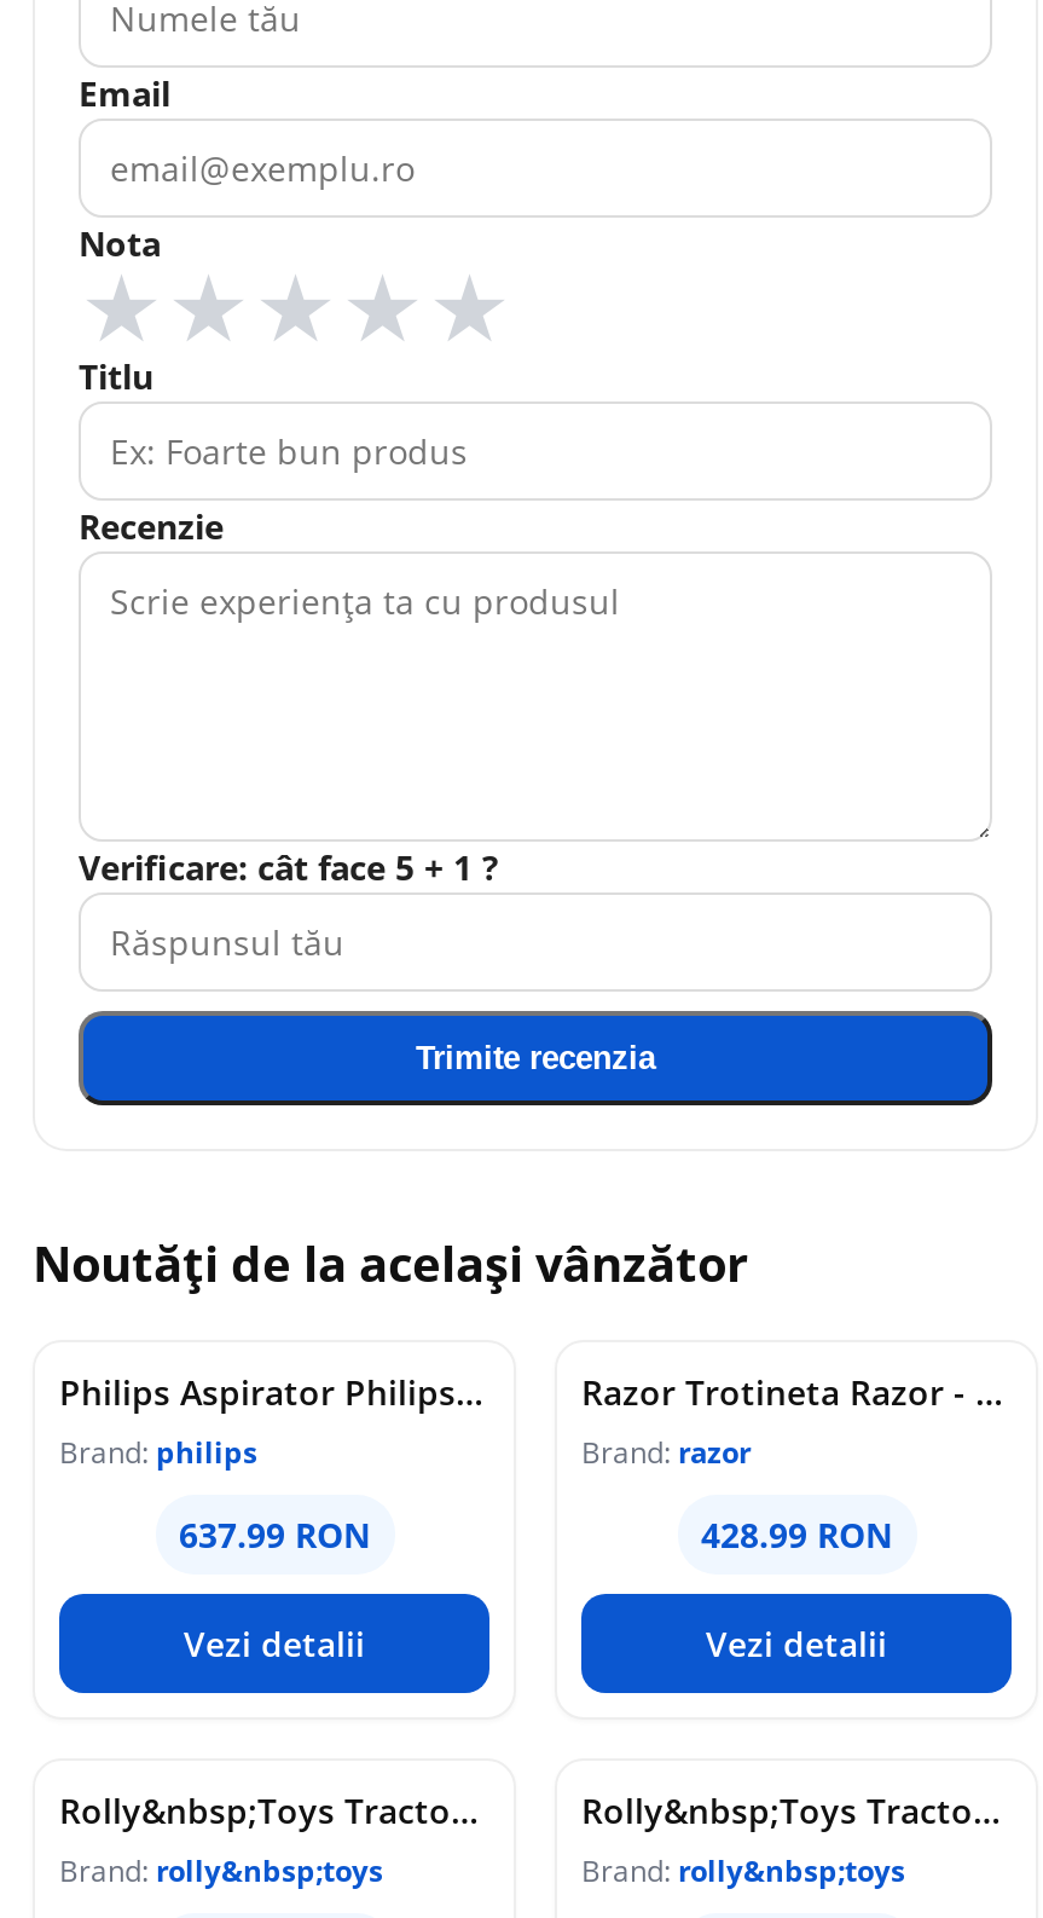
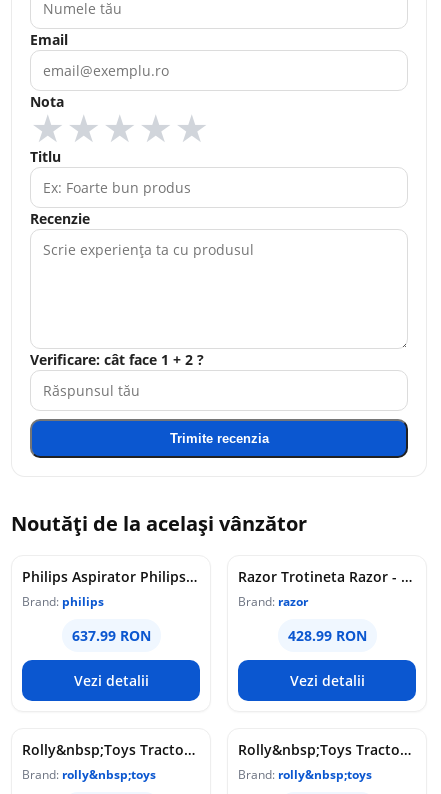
- Verificare: cât face 5 + 1 ?
+ Verificare: cât face 1 + 2 ?
